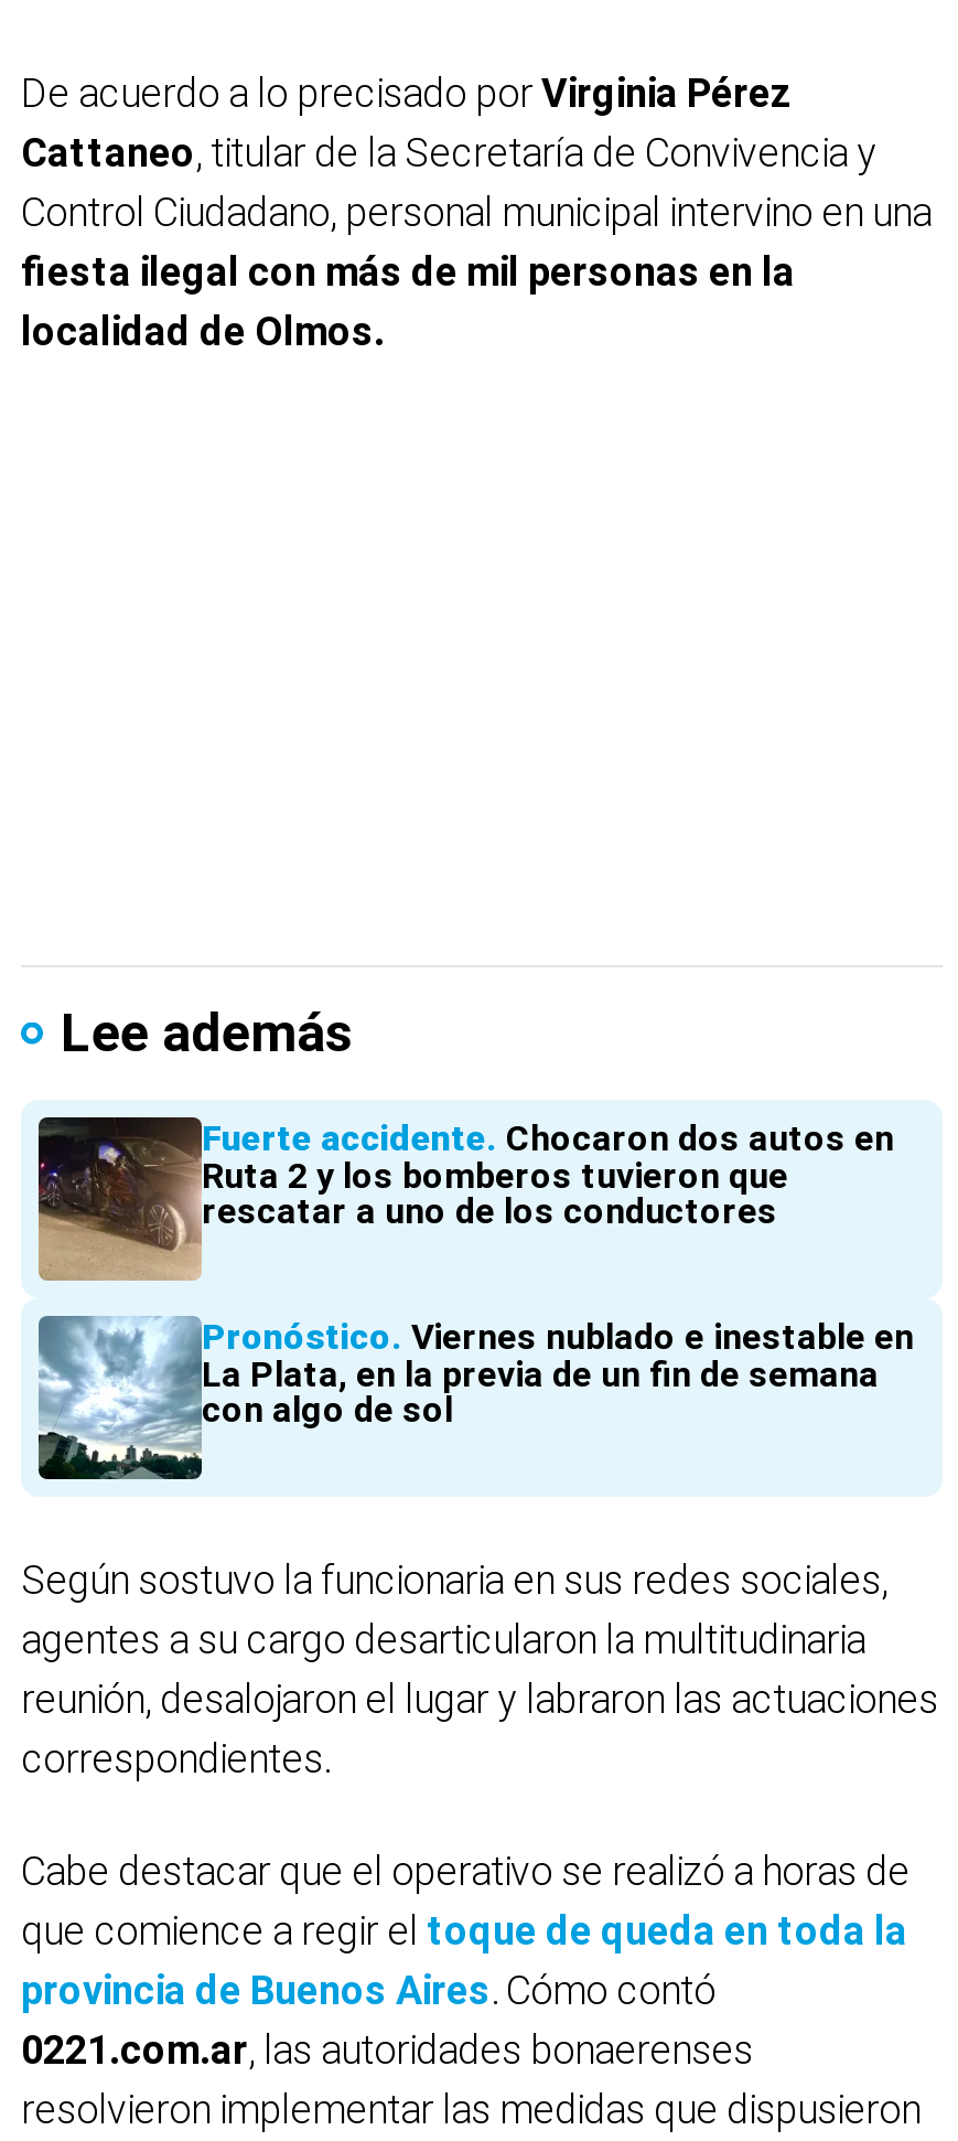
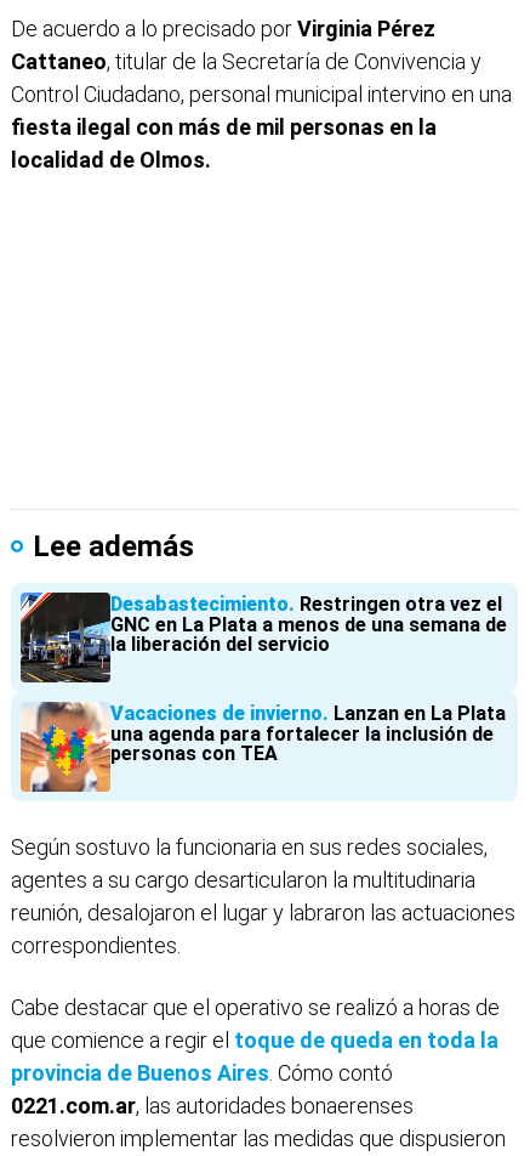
- [image]
- Fuerte accidente Chocaron dos autos en
- Ruta 2 y los bomberos tuvieron que
- rescatar a uno de los conductores
+ [image]
+ Desabastecimiento Restringen otra vez el
+ GNC en La Plata a menos de una semana de
+ la liberación del servicio

- [image]
- Pronóstico Viernes nublado e inestable en
- La Plata, en la previa de un fin de semana
- con algo de sol
+ [image]
+ Vacaciones de invierno Lanzan en La Plata
+ una agenda para fortalecer la inclusión de
+ personas con TEA
